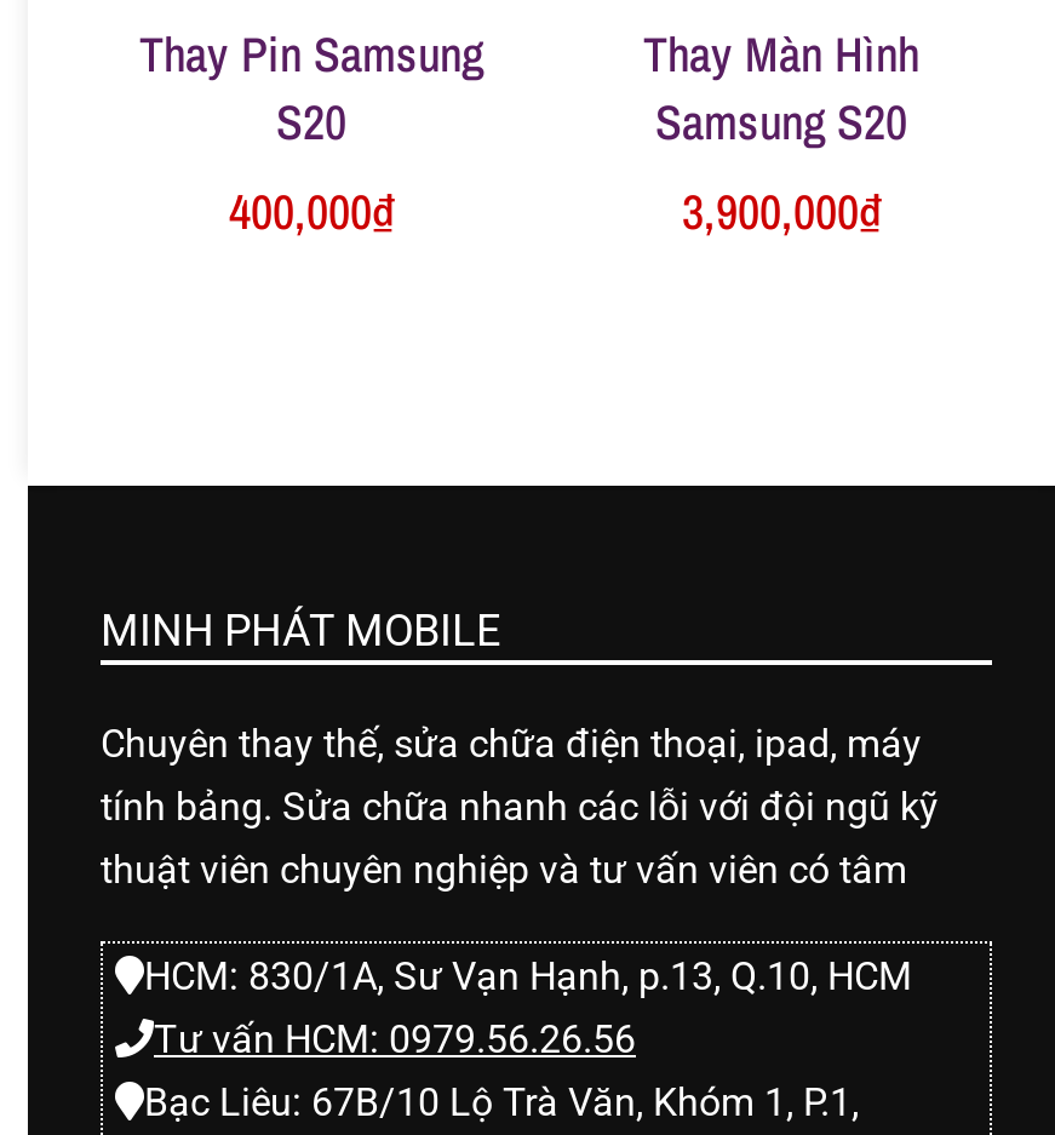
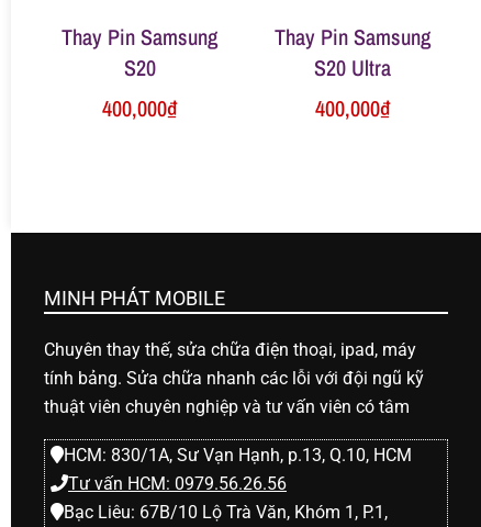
- Thay Màn Hình
- Samsung S20
- 3,900,000₫
+ Thay Pin Samsung
+ S20 Ultra
+ 400,000₫
